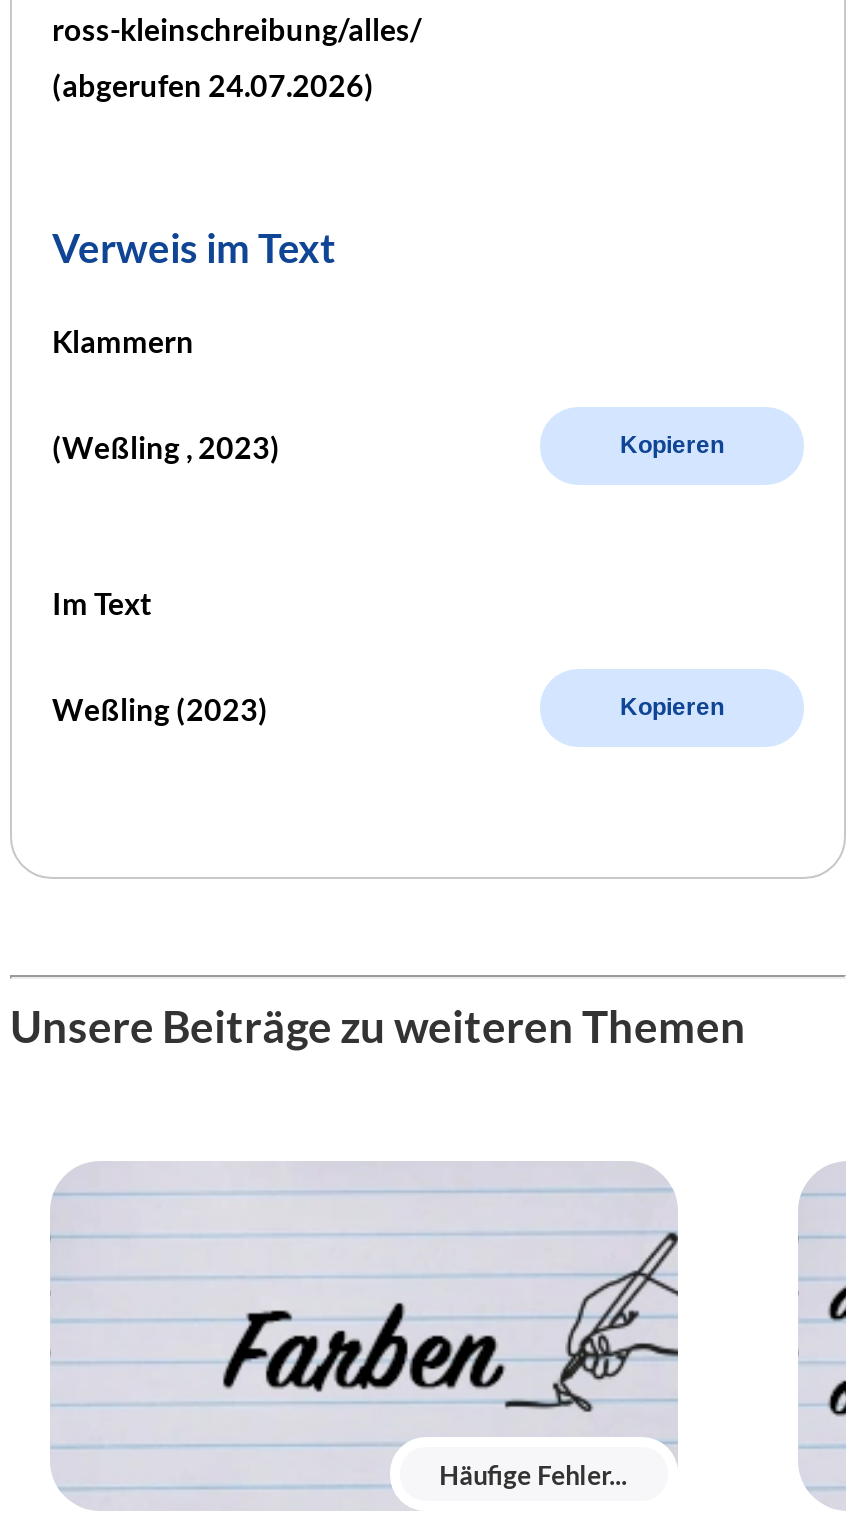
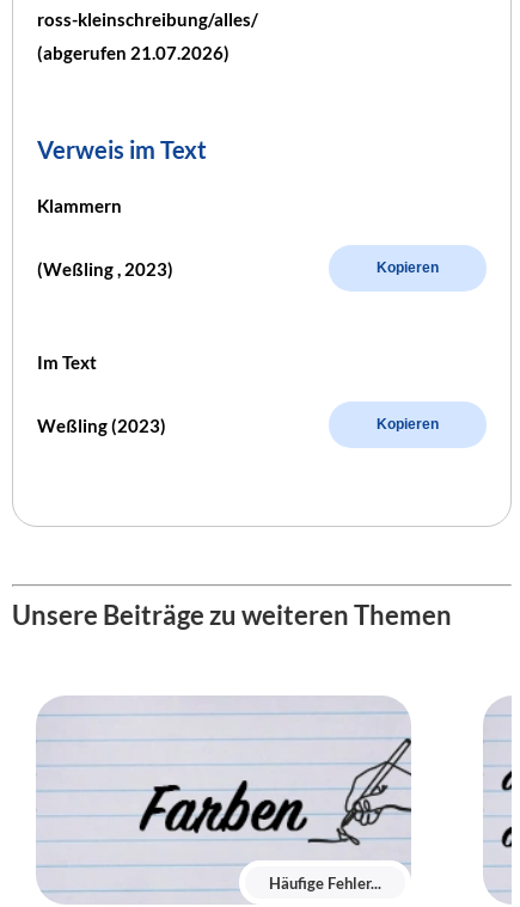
- (abgerufen 24.07.2026)
+ (abgerufen 21.07.2026)
